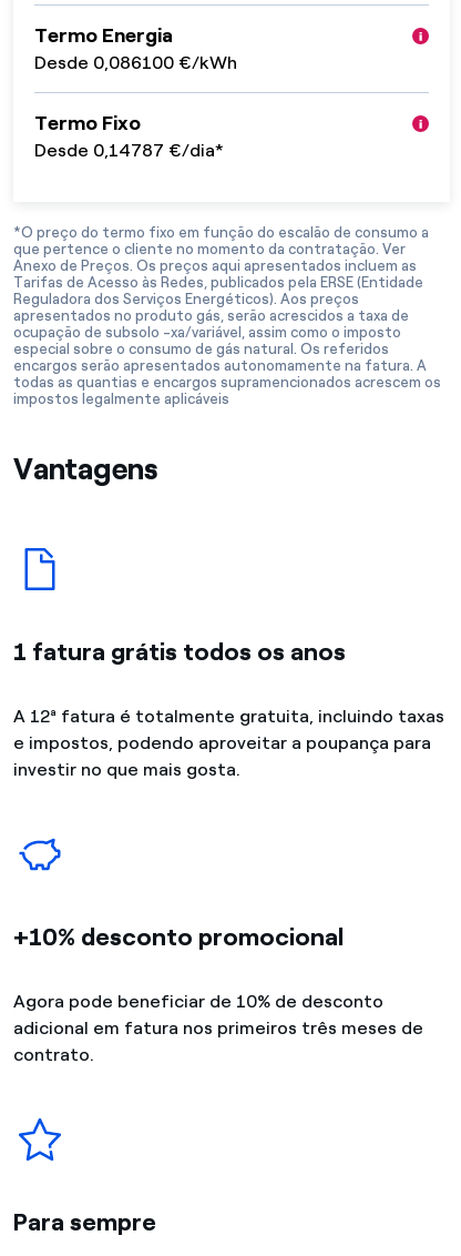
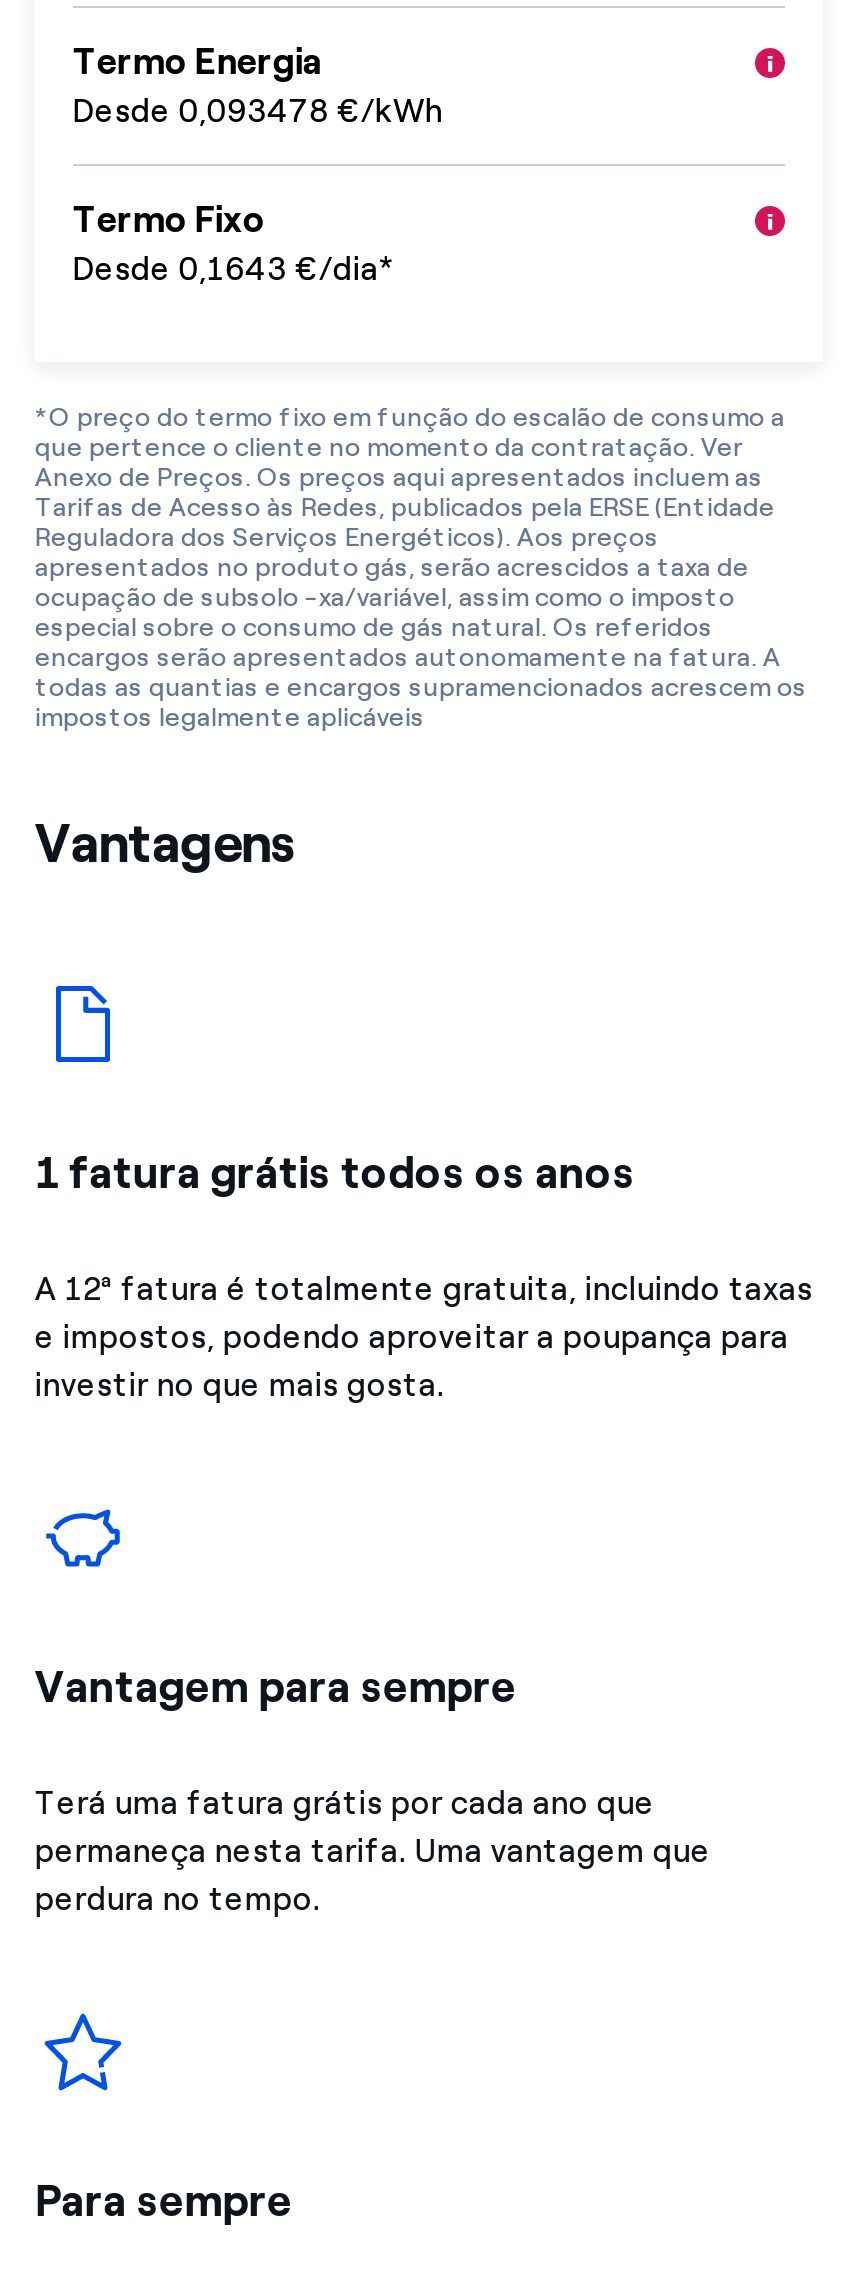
- Desde 0,086100 €/kWh
+ Desde 0,093478 €/kWh

- Desde 0,14787 €/dia*
+ Desde 0,1643 €/dia*

- +10% desconto promocional
+ Vantagem para sempre

- Agora pode beneficiar de 10% de desconto
- adicional em fatura nos primeiros três meses de
- contrato.
+ Terá uma fatura grátis por cada ano que
+ permaneça nesta tarifa. Uma vantagem que
+ perdura no tempo.
